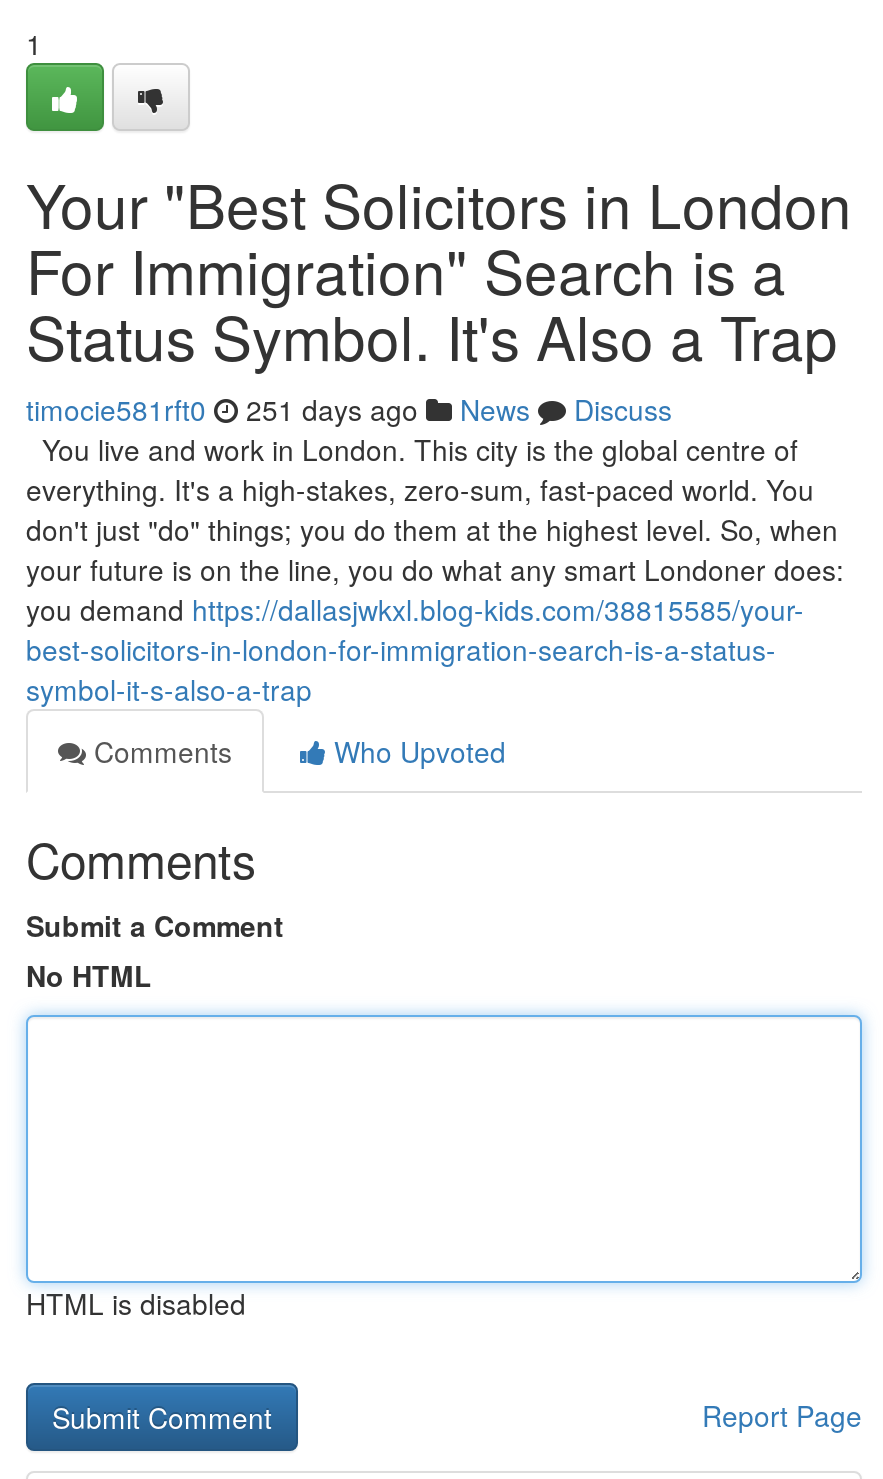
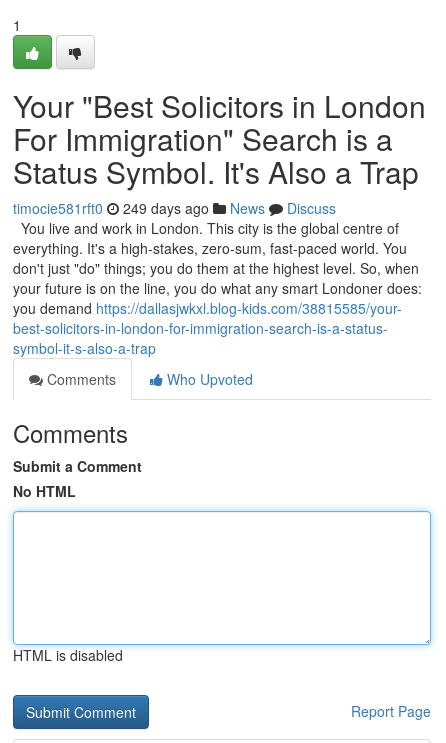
- timocie581rft0 251 days ago News Discuss
+ timocie581rft0 249 days ago News Discuss
